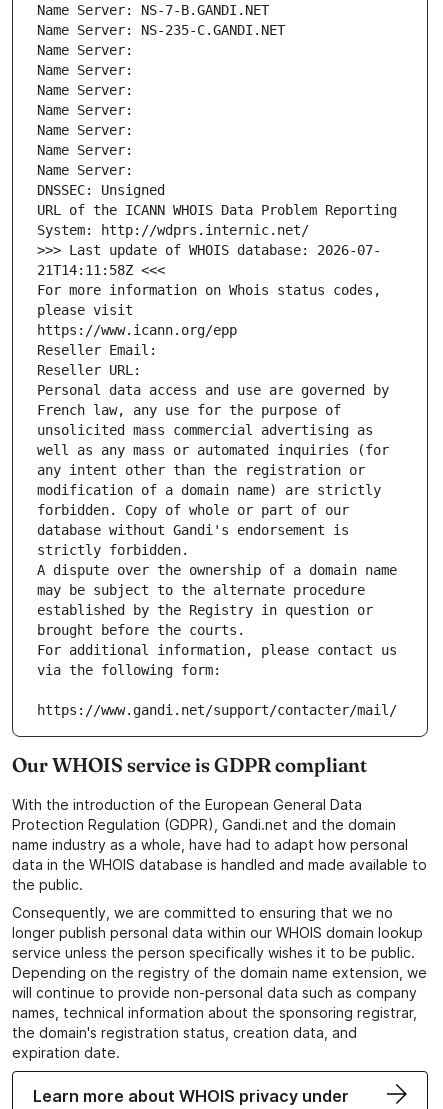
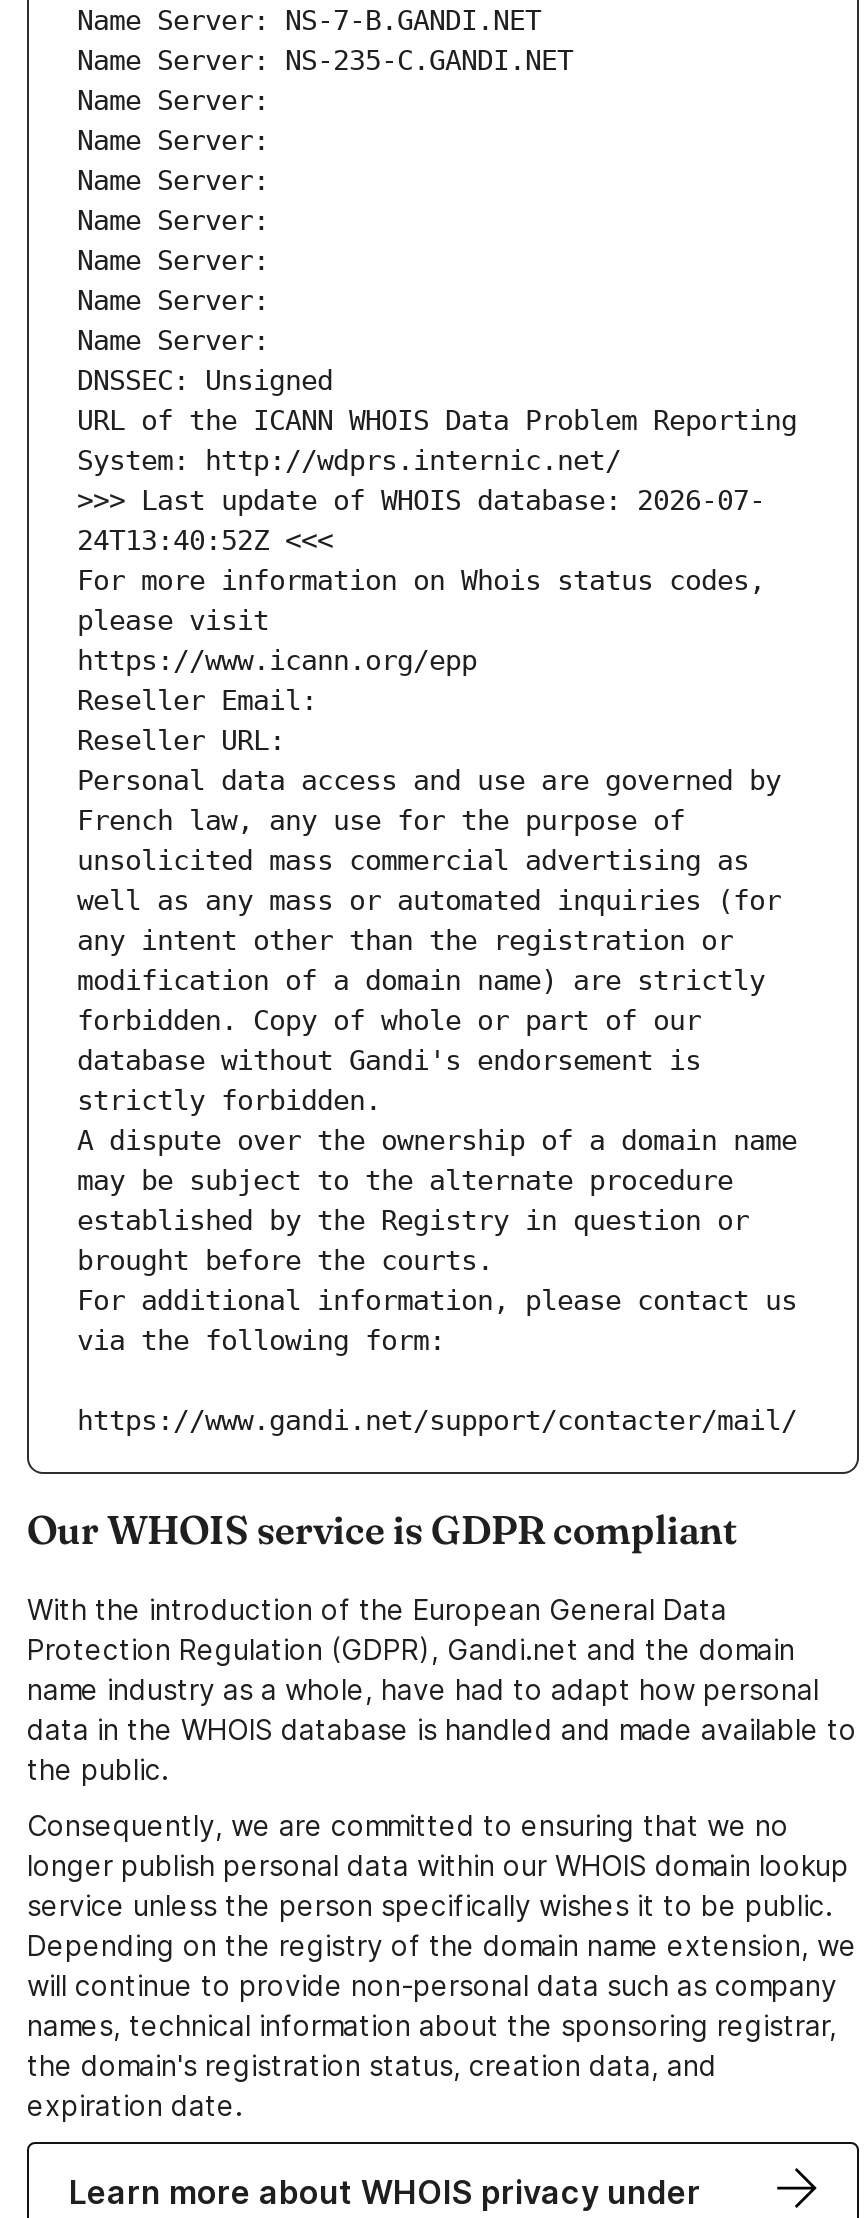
- 21T14:11:58Z <<<
+ 24T13:40:52Z <<<
